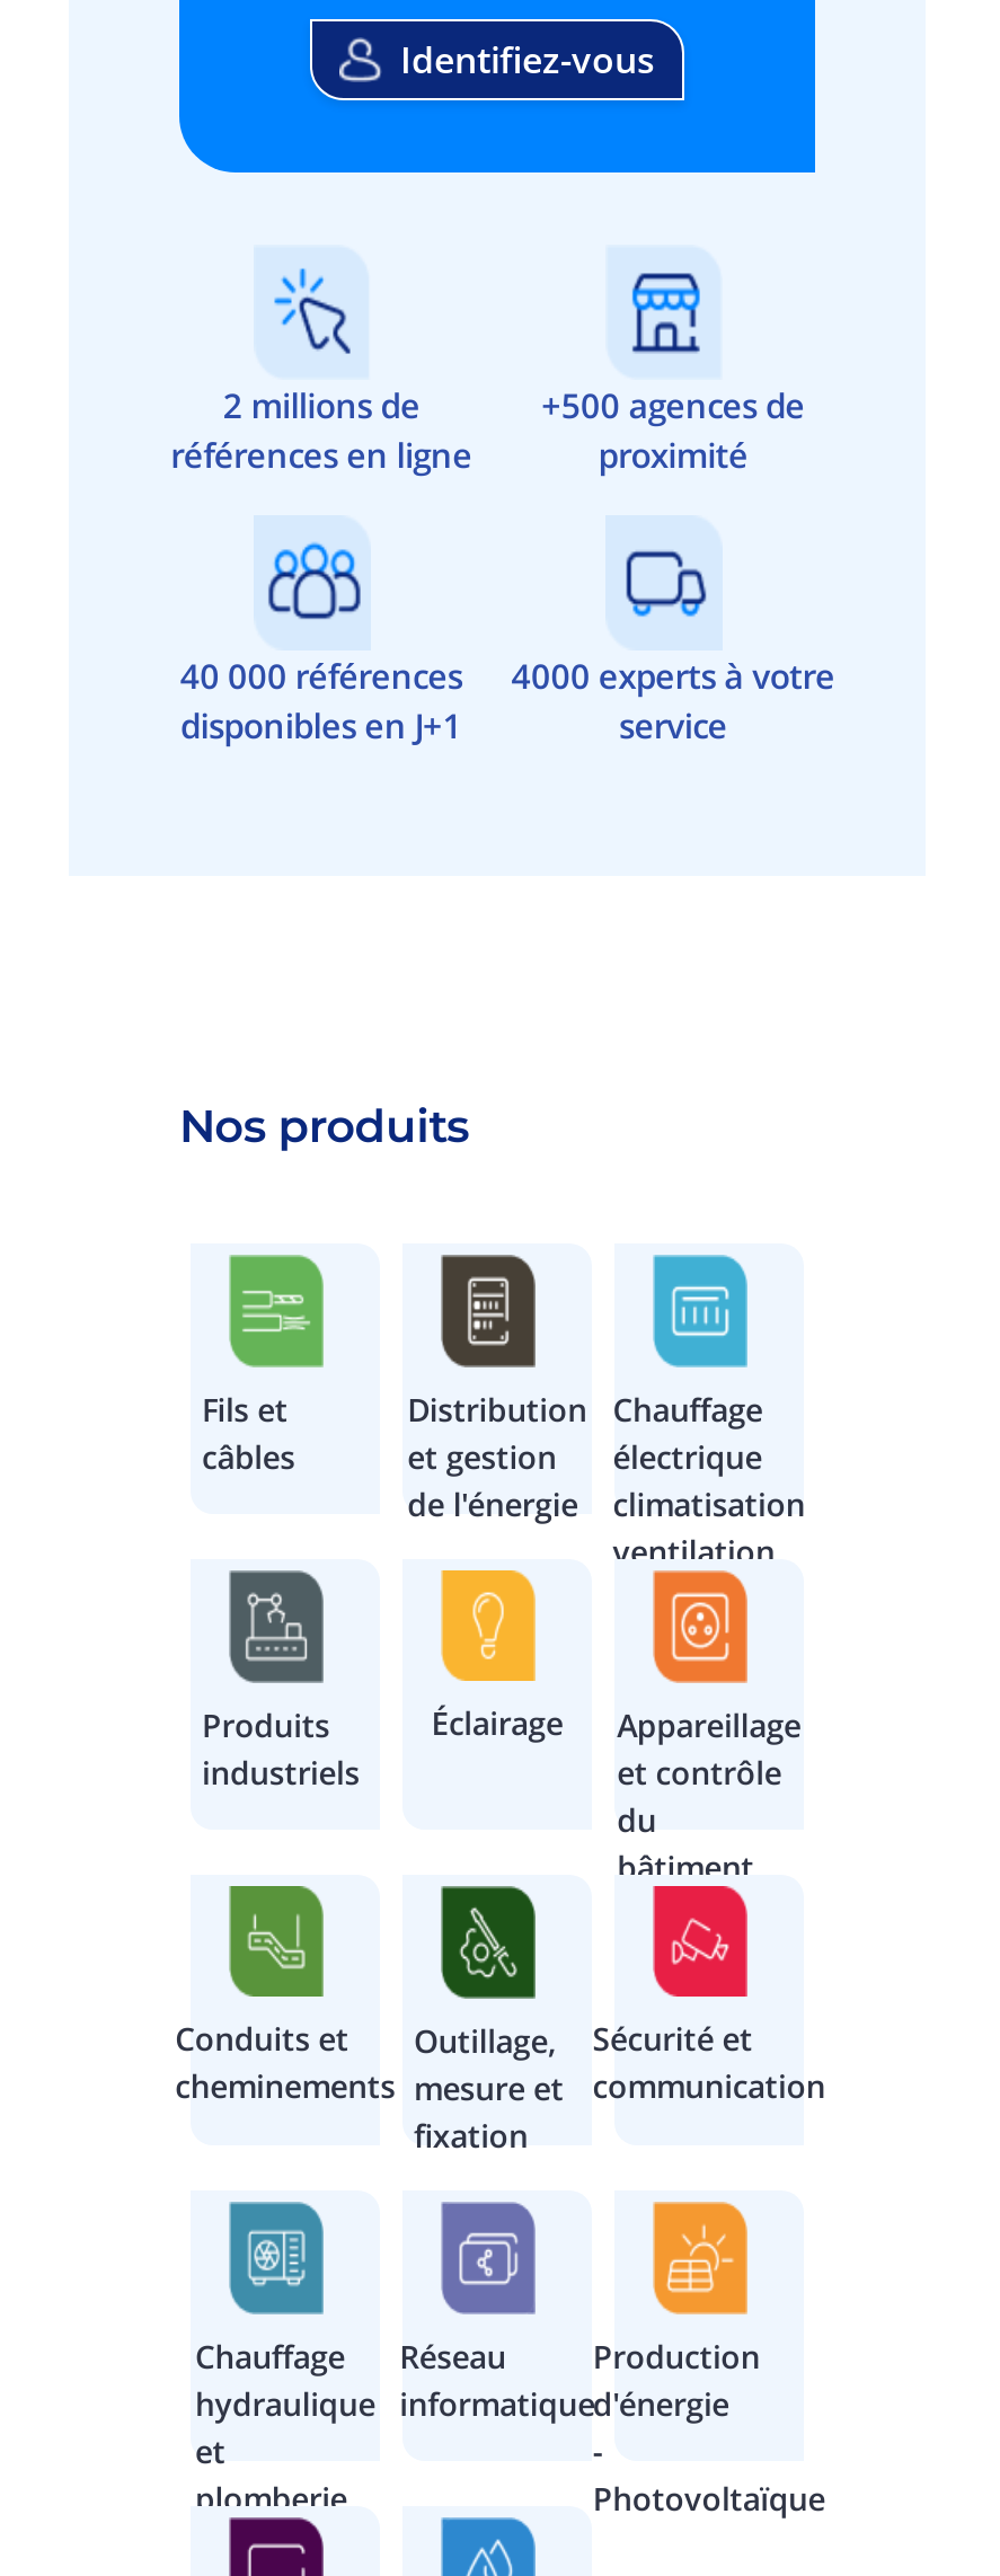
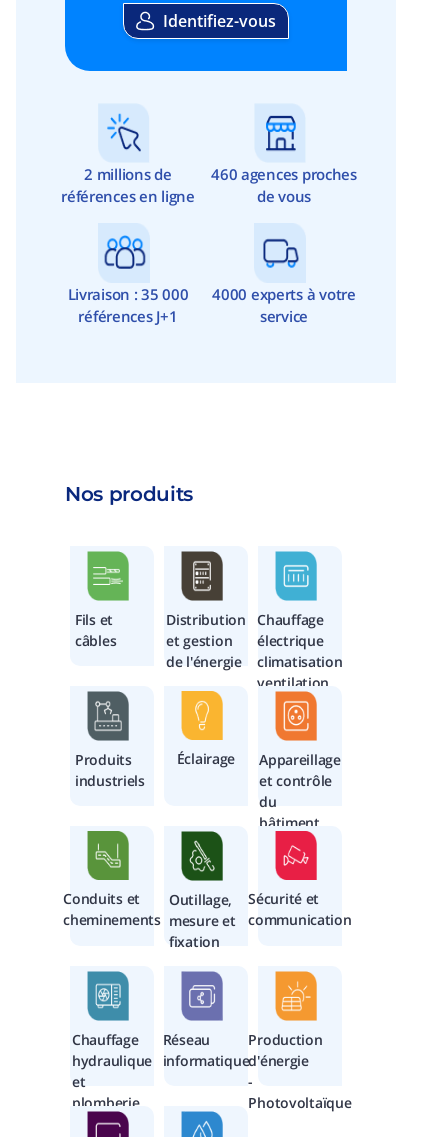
- +500 agences de
- proximité
+ 460 agences proches
+ de vous

- 40 000 références
- disponibles en J+1
+ Livraison : 35 000
+ références J+1
